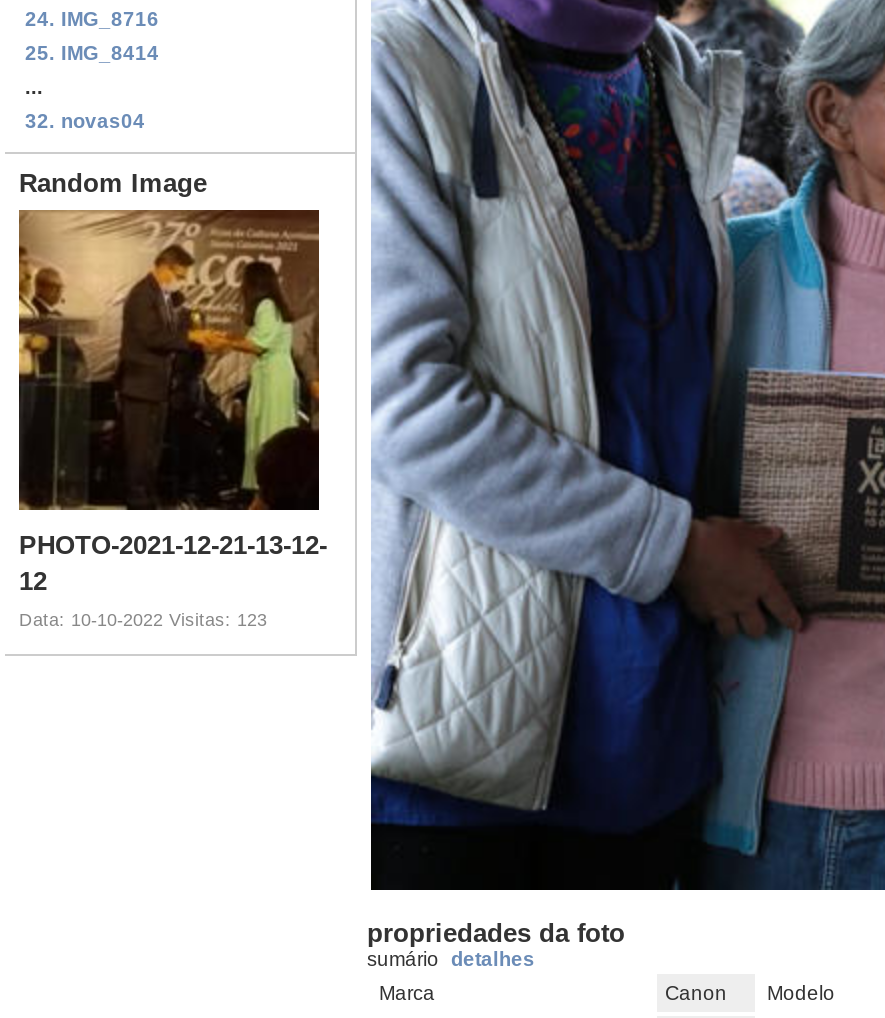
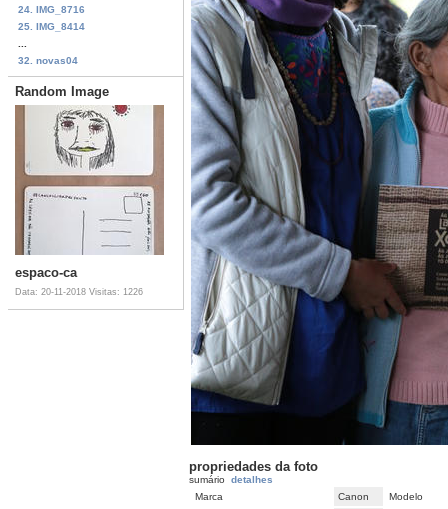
- [image]
- PHOTO-2021-12-21-13-12-
- 12
+ [image]
+ espaco-ca

- Data: 10-10-2022 Visitas: 123
+ Data: 20-11-2018 Visitas: 1226
